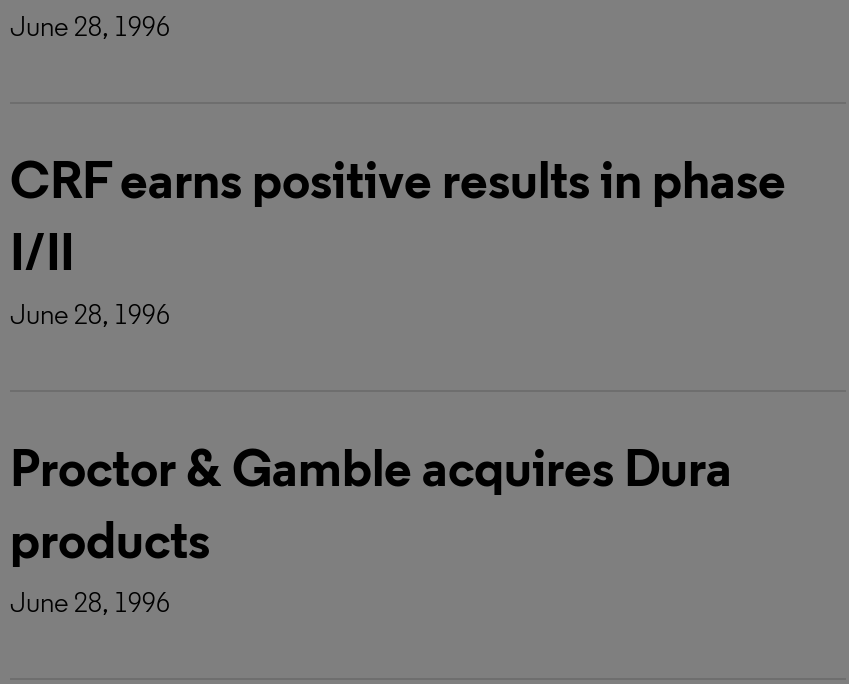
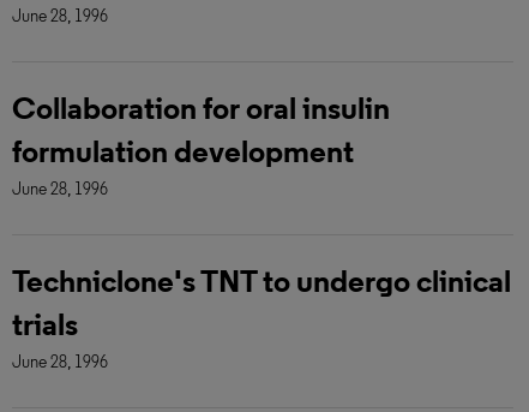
- CRF earns positive results in phase
- I/II
+ Collaboration for oral insulin
+ formulation development

- Proctor & Gamble acquires Dura
- products
+ Techniclone's TNT to undergo clinical
+ trials
